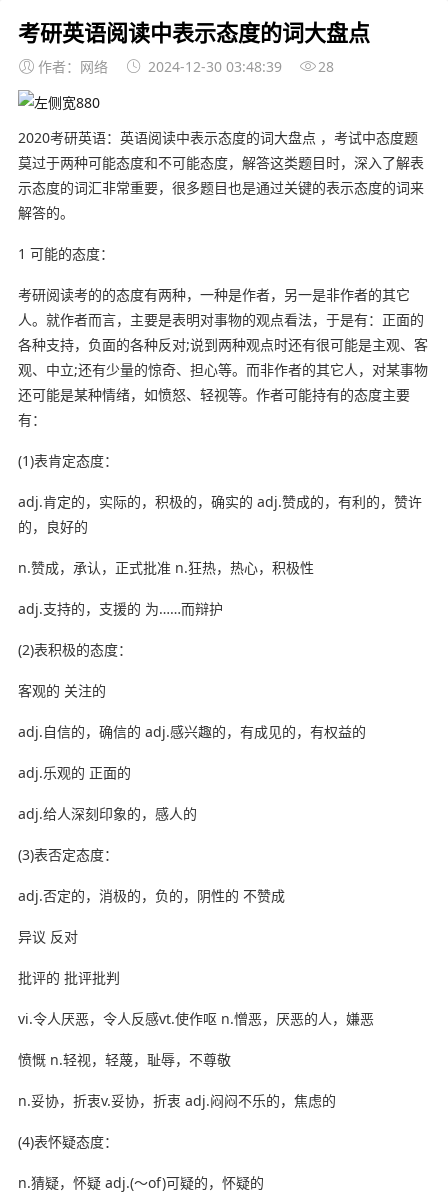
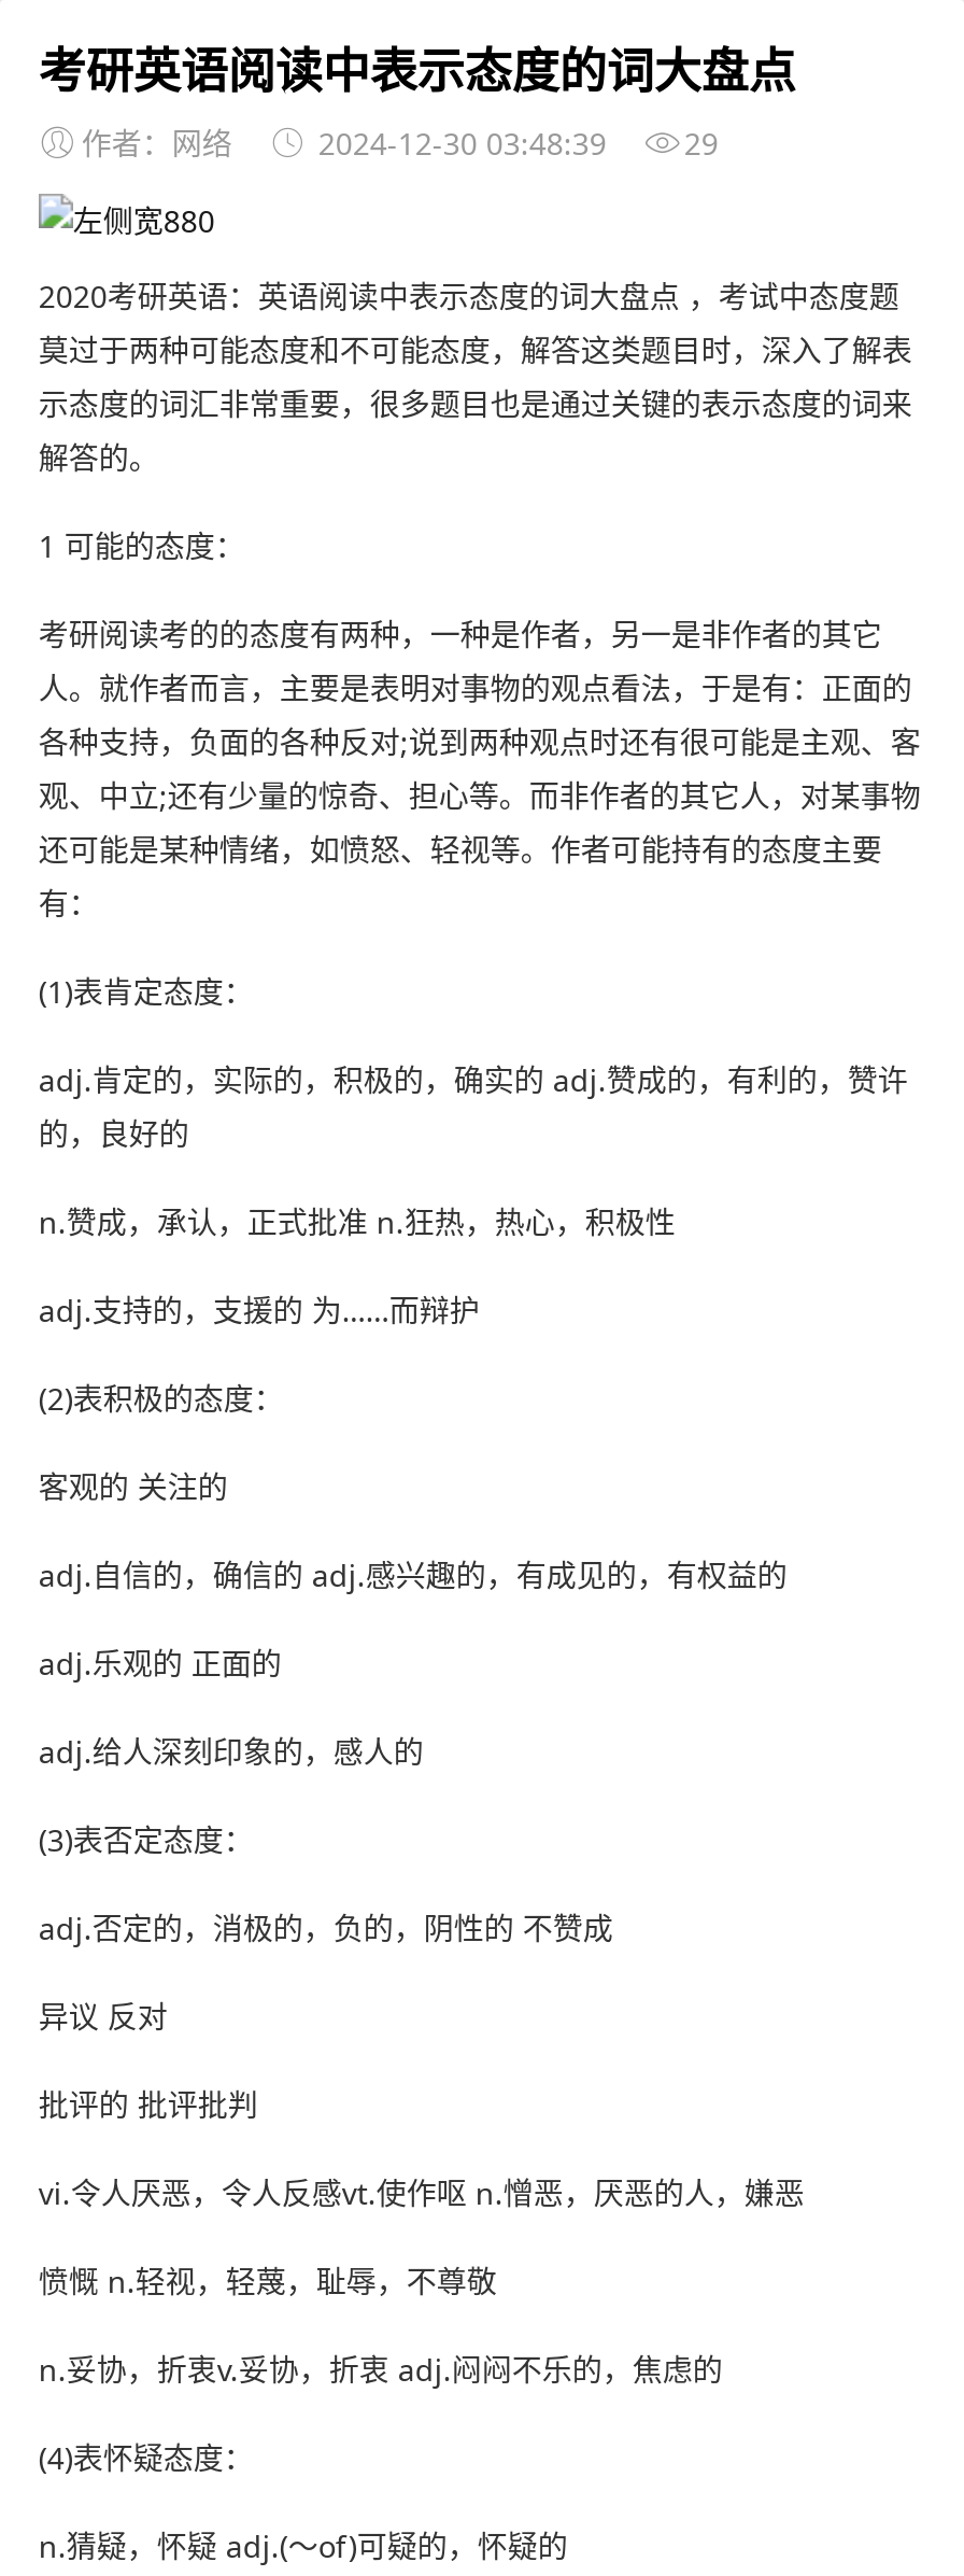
- 作者：网络 2024-12-30 03:48:39 28
+ 作者：网络 2024-12-30 03:48:39 29
